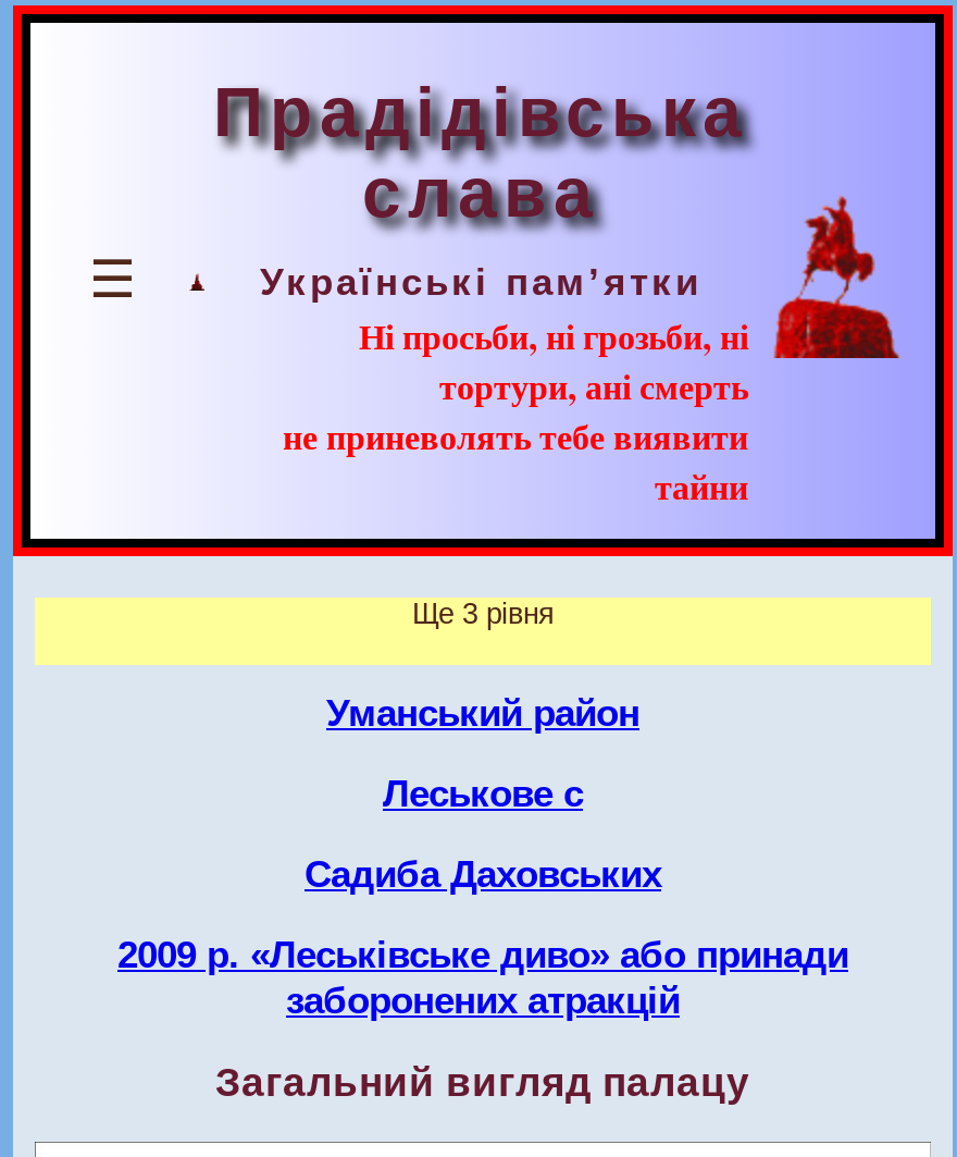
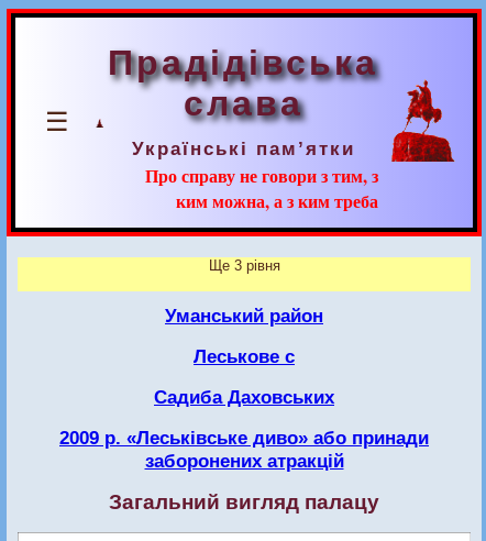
- Ні просьби, ні грозьби, ні
- тортури, ані смерть
- не приневолять тебе виявити
- тайни
+ Про справу не говори з тим, з
+ ким можна, а з ким треба
